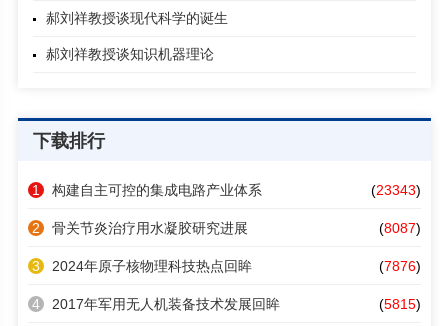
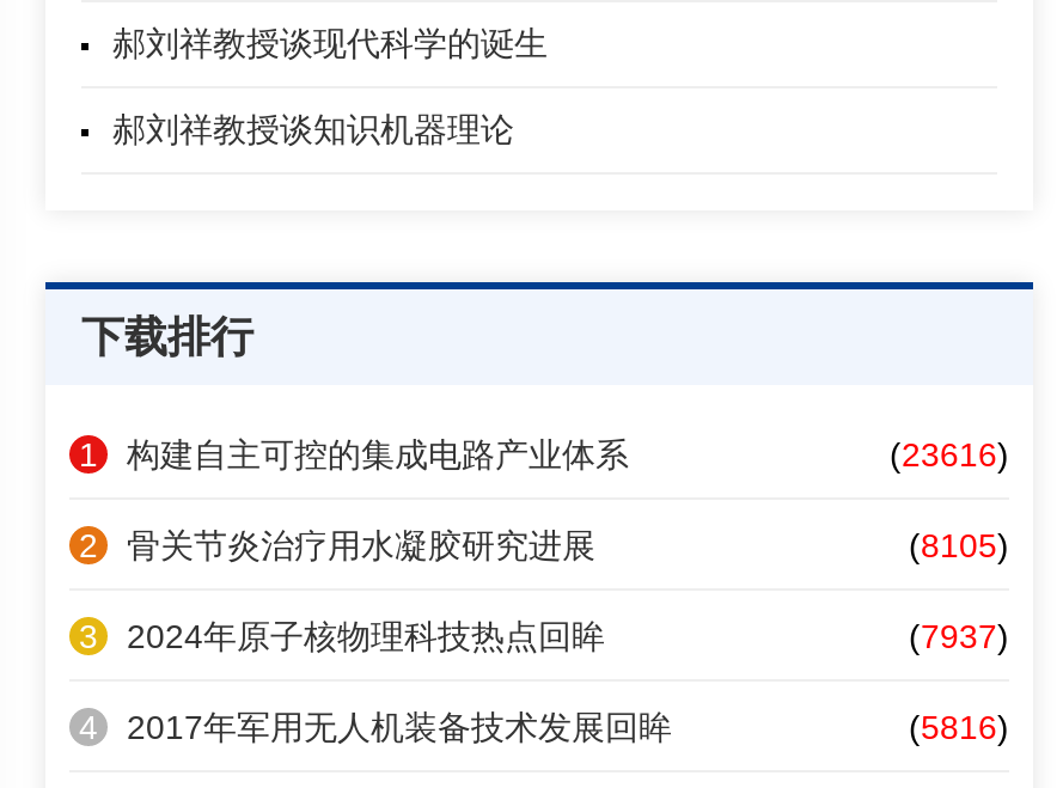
- (23343)
+ (23616)

- (8087)
+ (8105)

- (7876)
+ (7937)

- (5815)
+ (5816)
